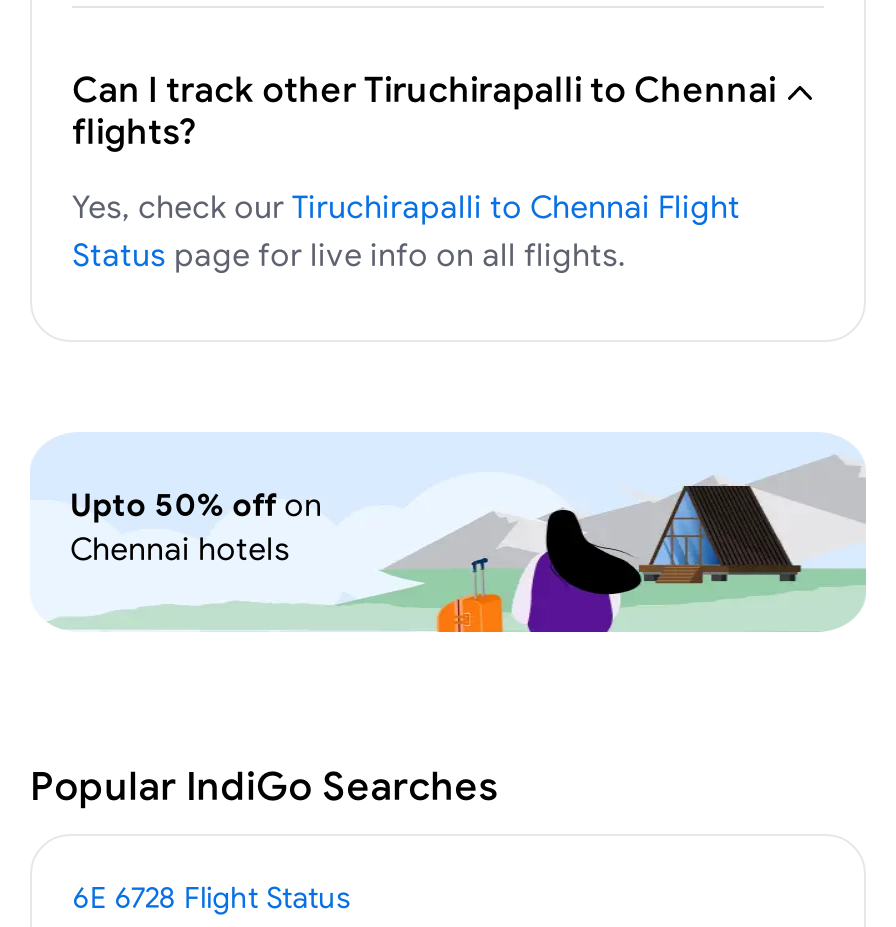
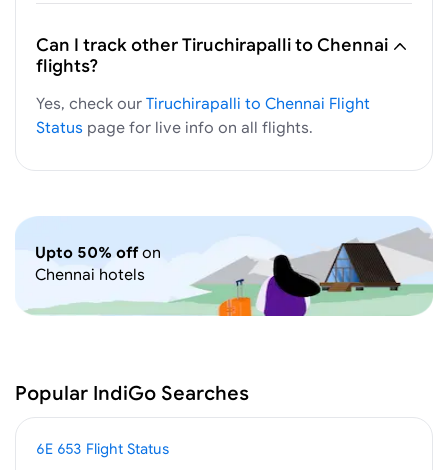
- 6E 6728 Flight Status
+ 6E 653 Flight Status
